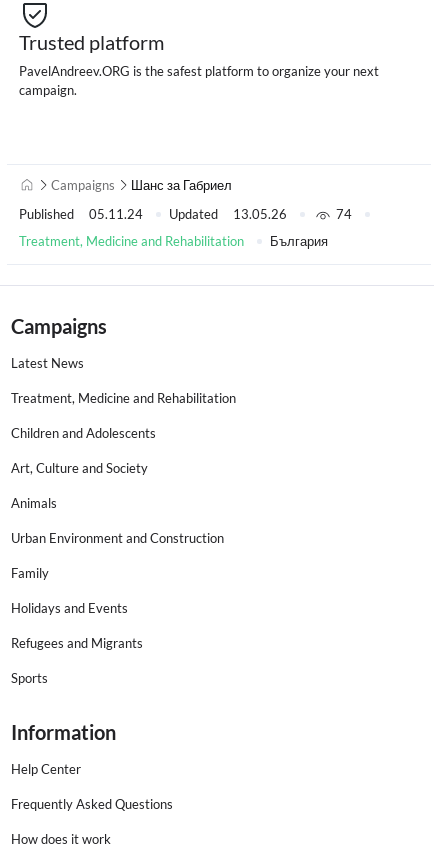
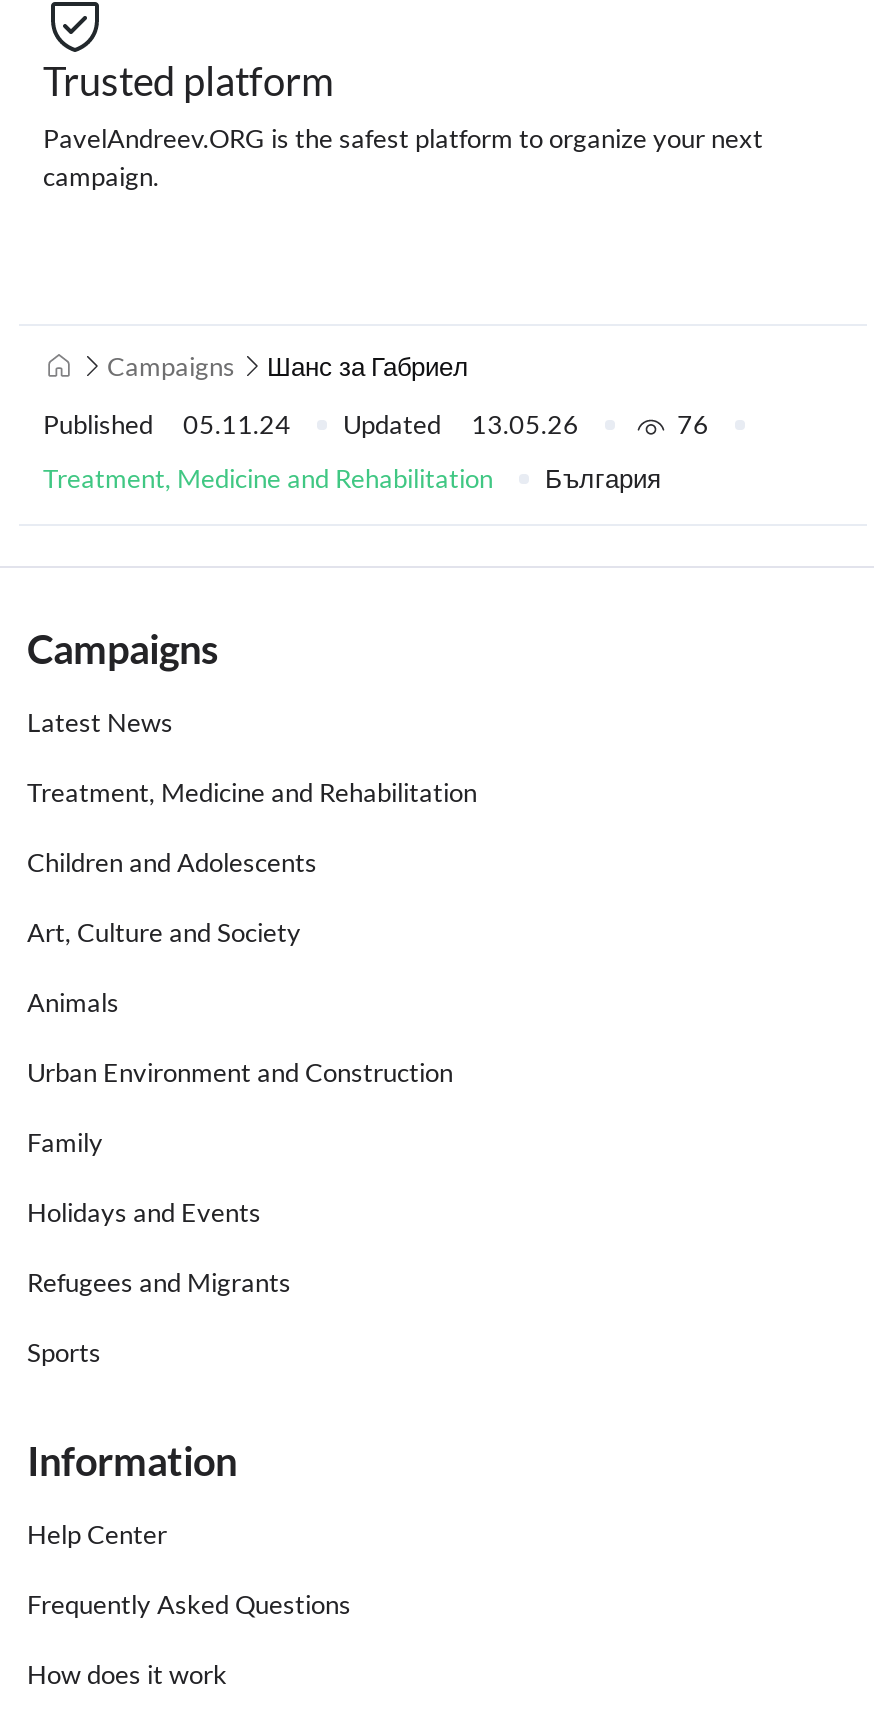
- 74
+ 76
